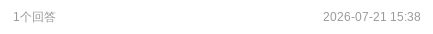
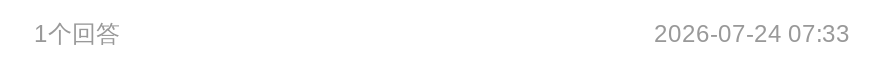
- 2026-07-21 15:38
+ 2026-07-24 07:33
